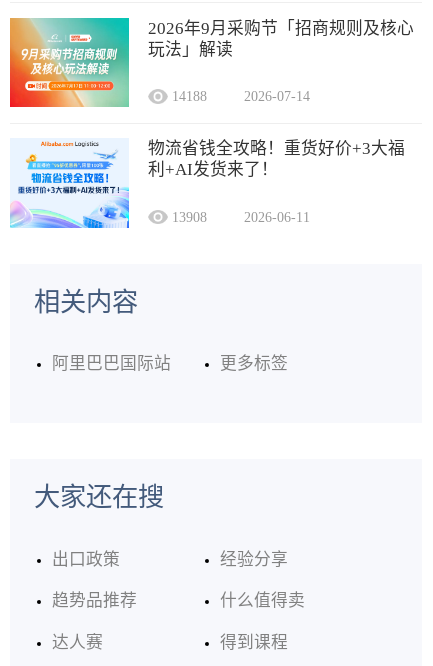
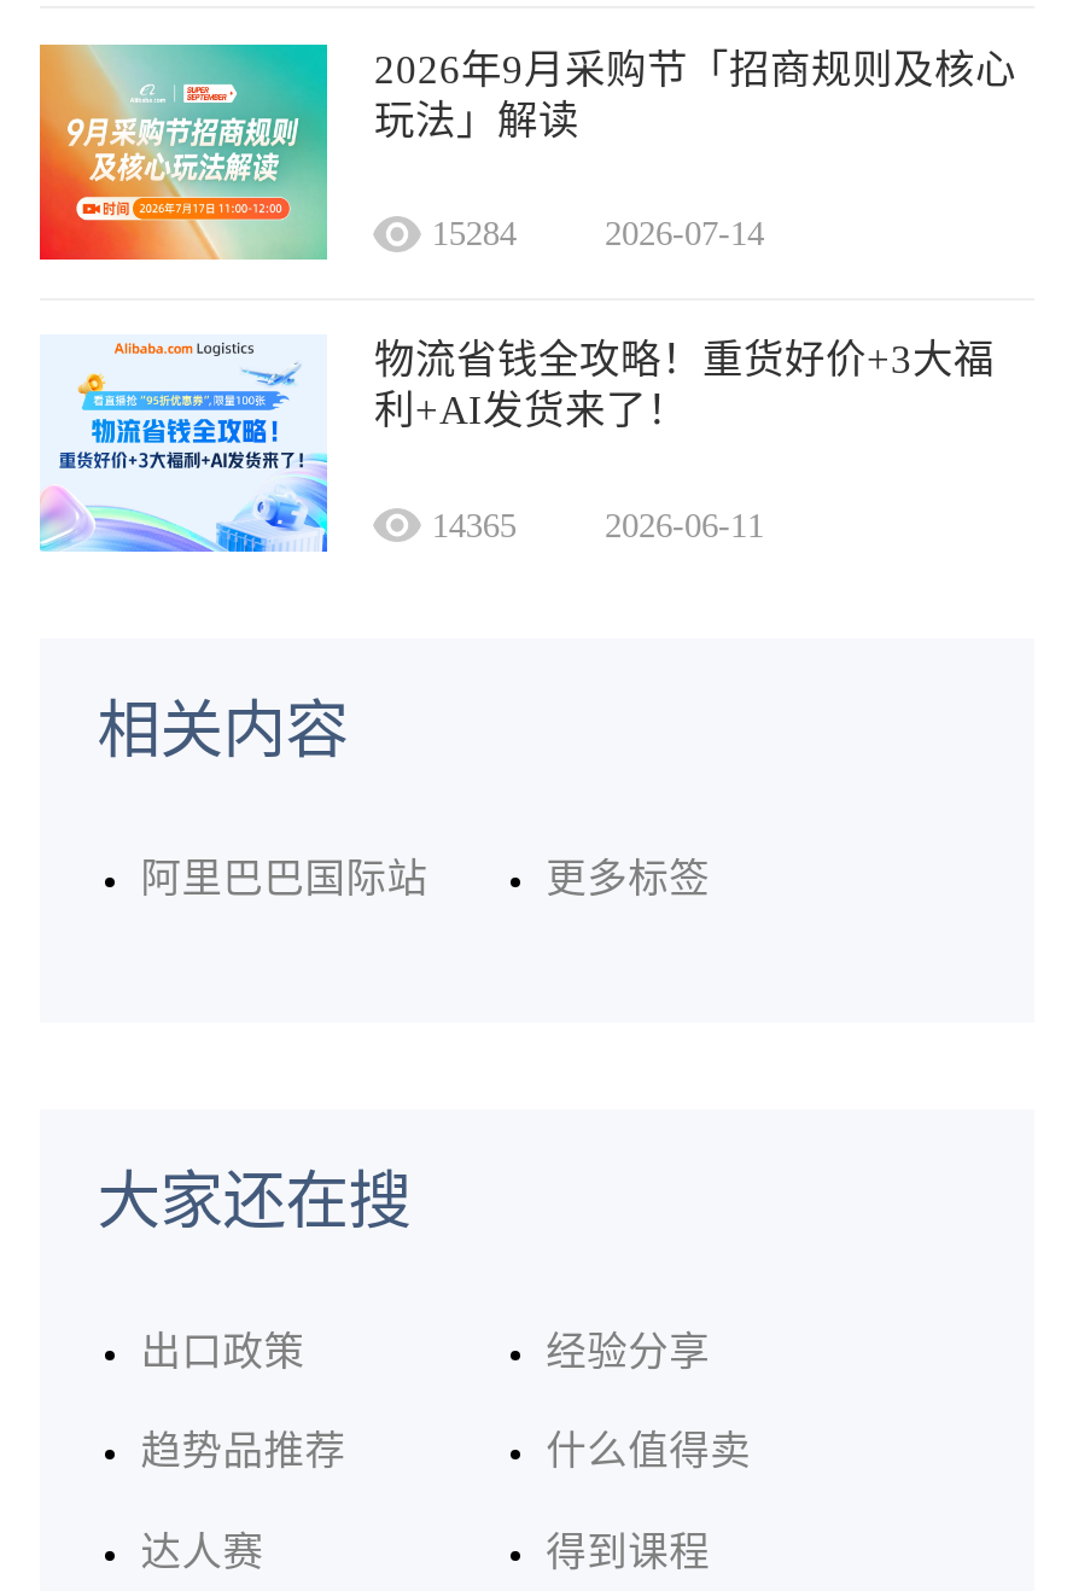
- 14188
+ 15284

- 13908
+ 14365
